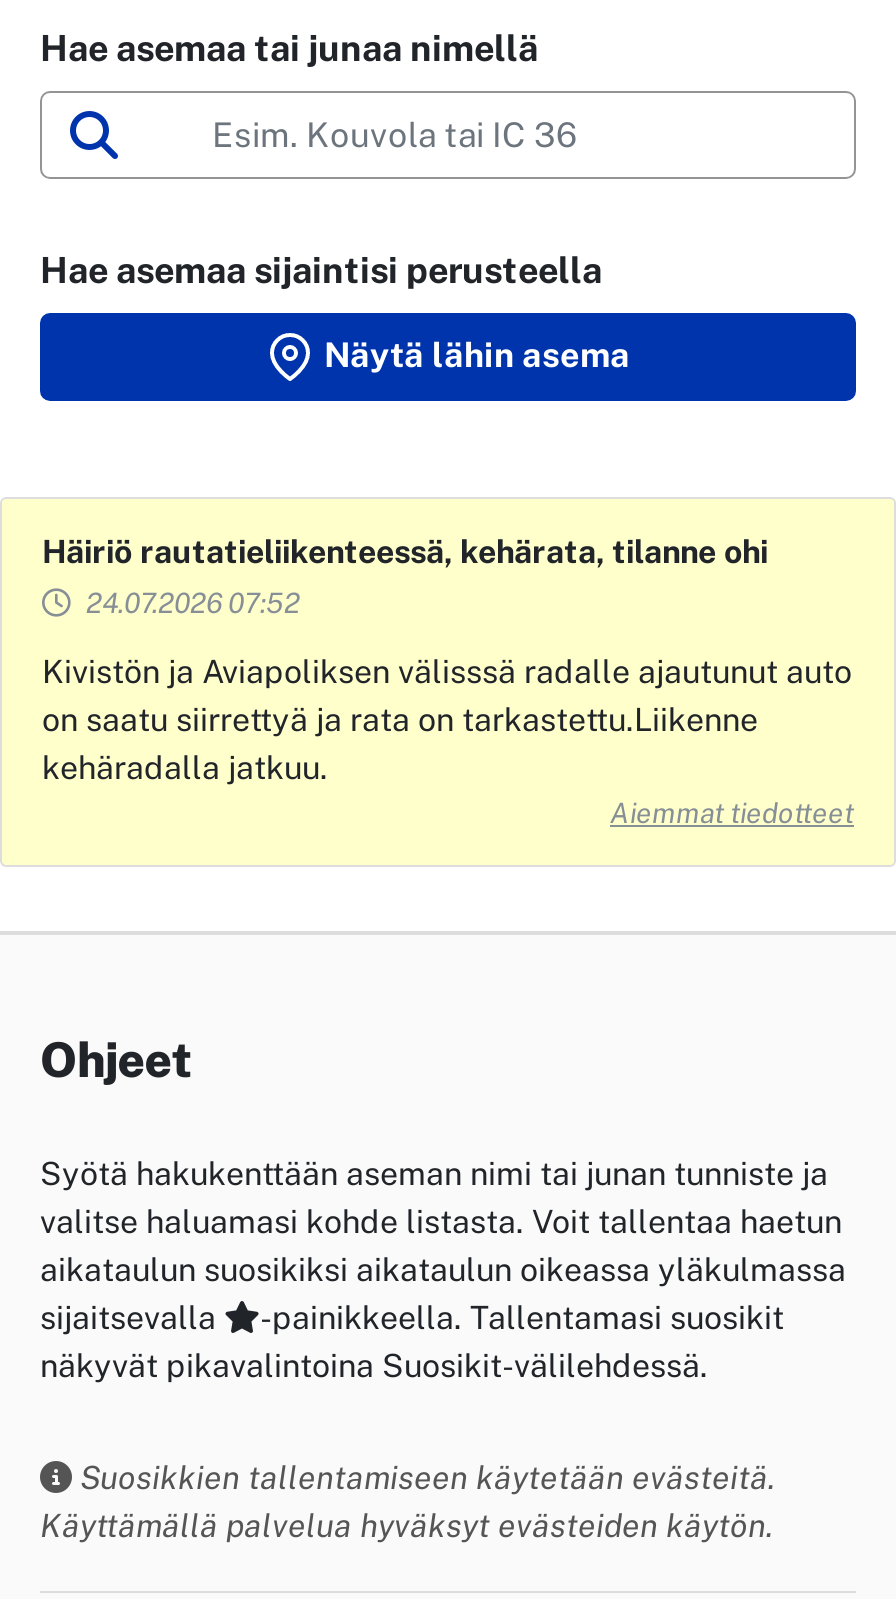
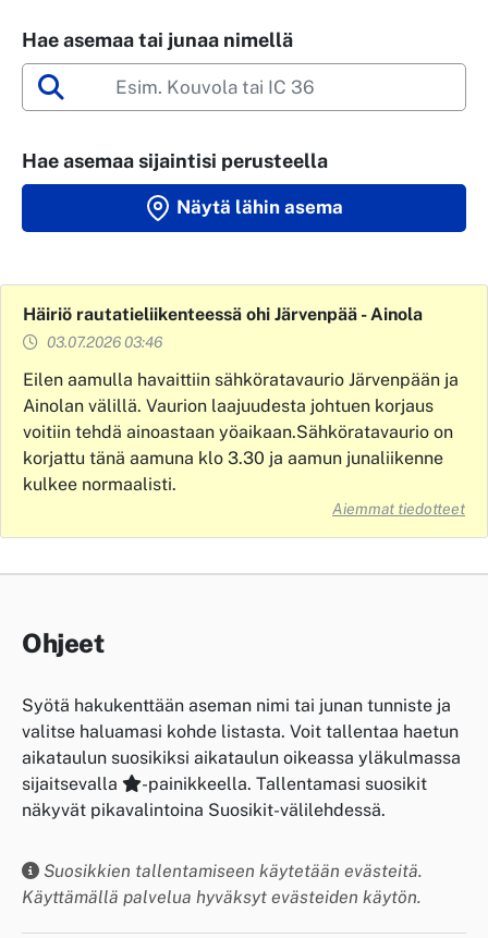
- Häiriö rautatieliikenteessä, kehärata, tilanne ohi
- 24.07.2026 07:52
+ Häiriö rautatieliikenteessä ohi Järvenpää - Ainola
+ 03.07.2026 03:46

- Kivistön ja Aviapoliksen välisssä radalle ajautunut auto
- on saatu siirrettyä ja rata on tarkastettu.Liikenne
- kehäradalla jatkuu.
+ Eilen aamulla havaittiin sähköratavaurio Järvenpään ja
+ Ainolan välillä. Vaurion laajuudesta johtuen korjaus
+ voitiin tehdä ainoastaan yöaikaan.Sähköratavaurio on
+ korjattu tänä aamuna klo 3.30 ja aamun junaliikenne
+ kulkee normaalisti.
